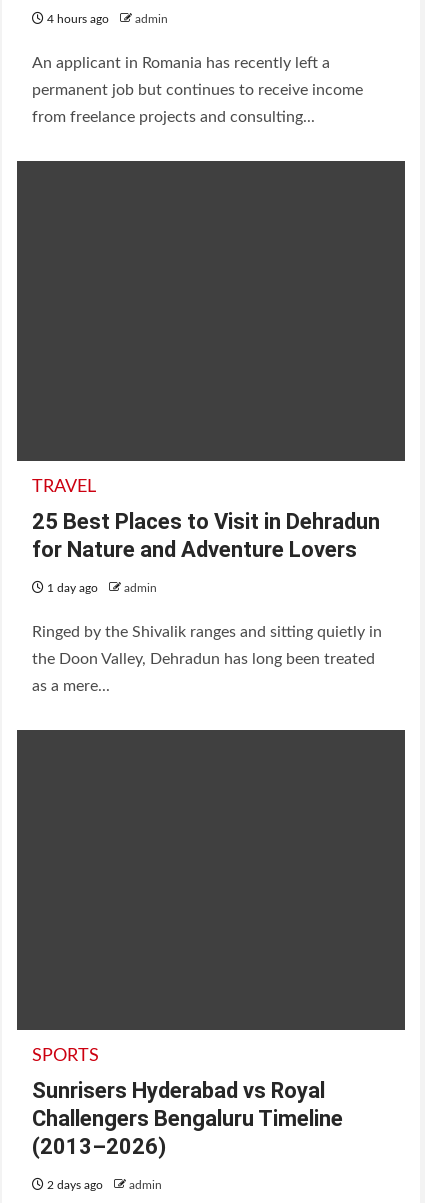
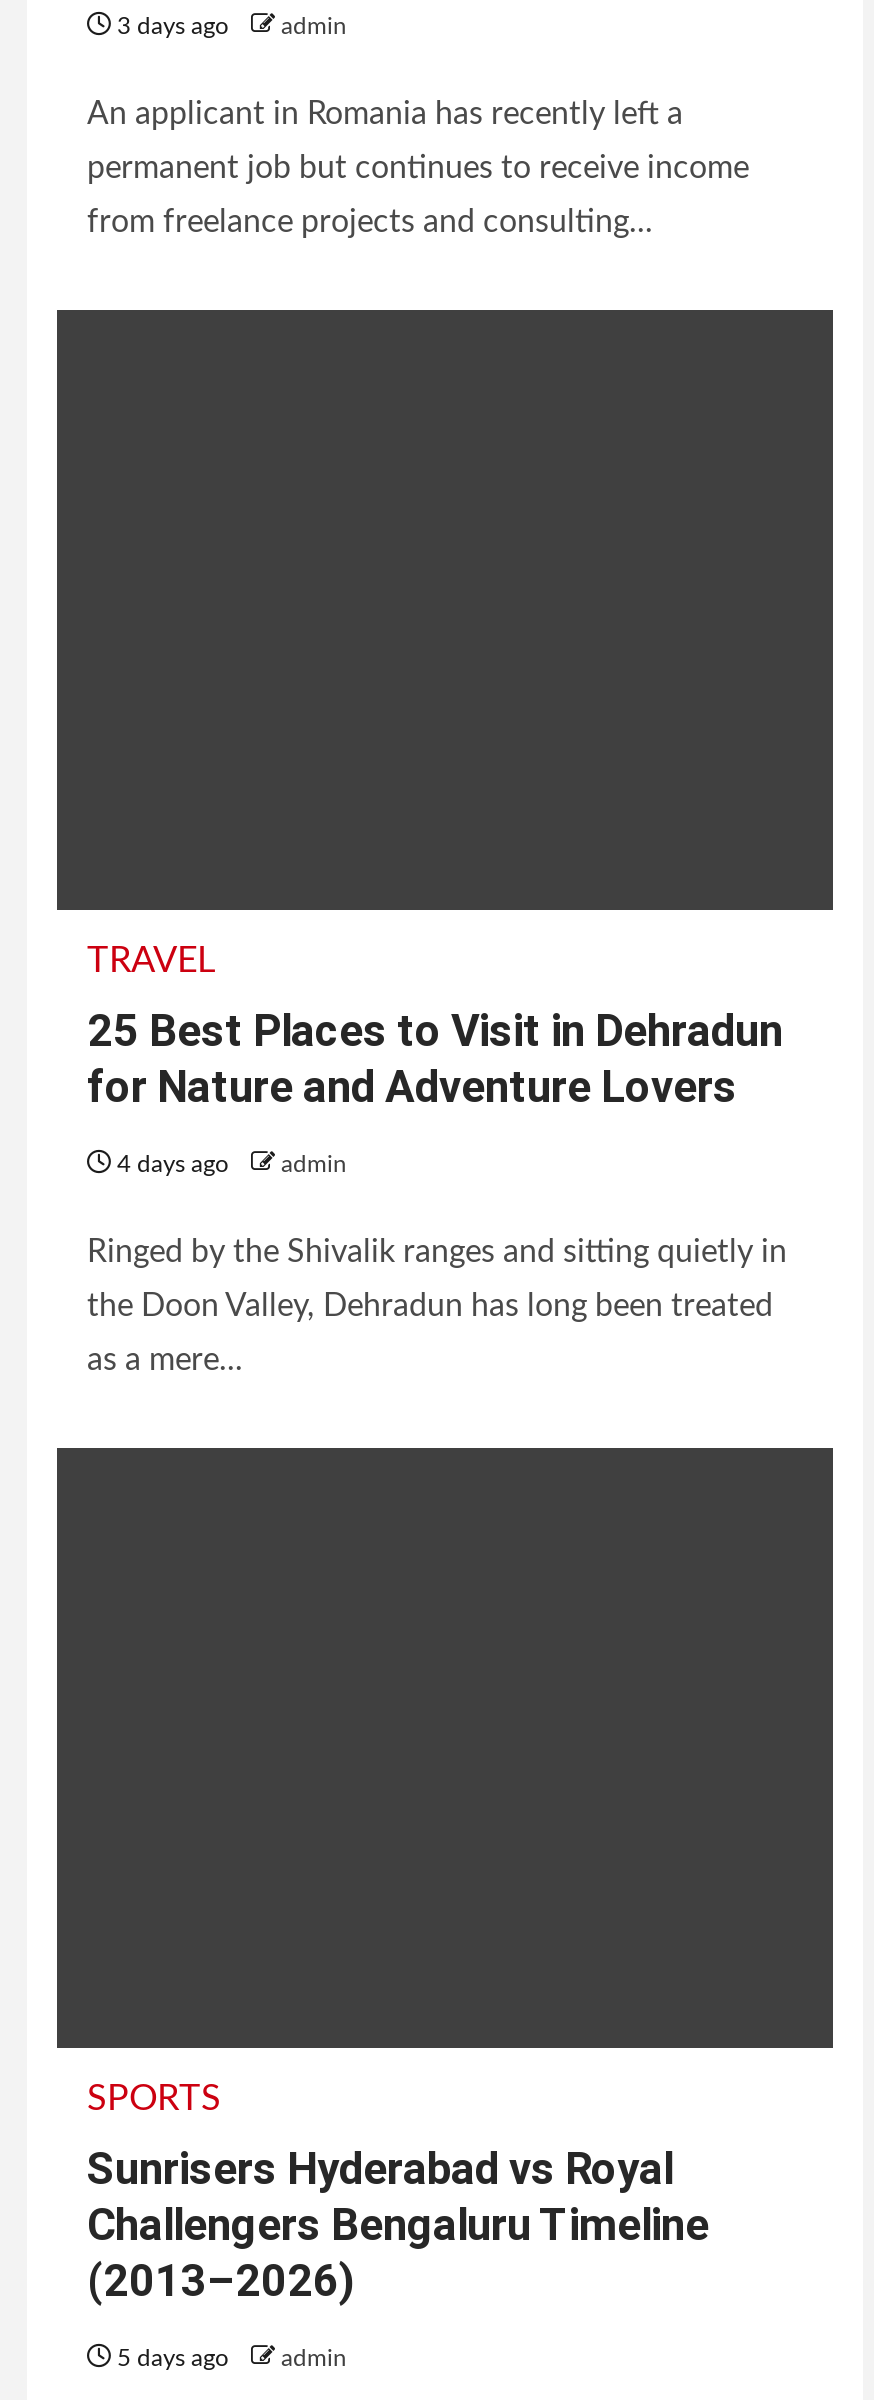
- 4 hours ago admin
+ 3 days ago admin

- 1 day ago admin
+ 4 days ago admin

- 2 days ago admin
+ 5 days ago admin
